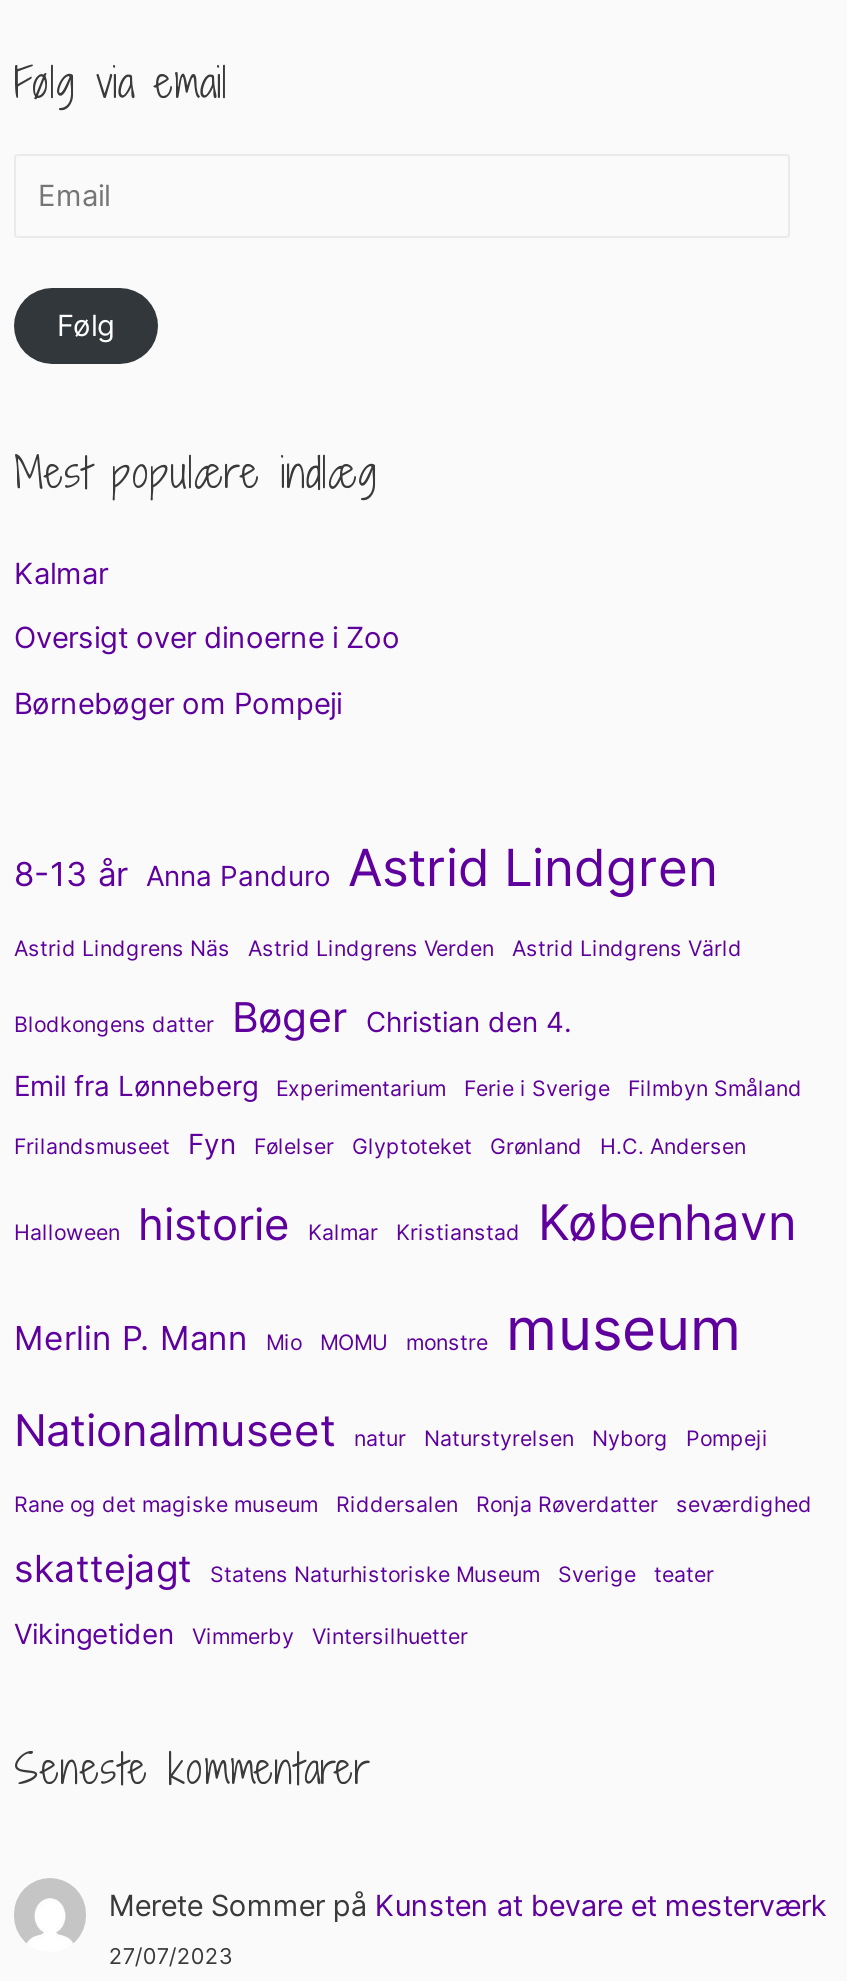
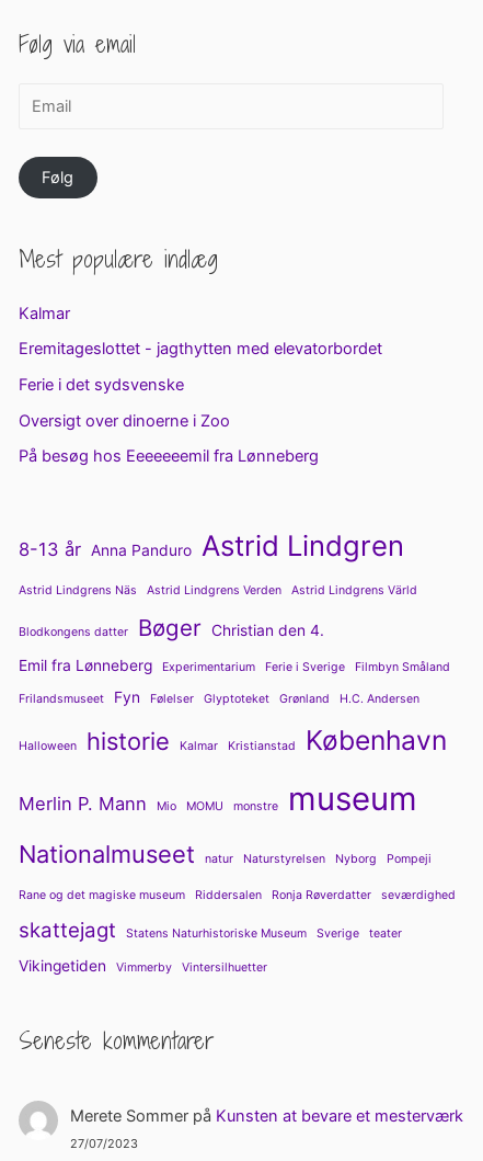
+ Eremitageslottet - jagthytten med elevatorbordet
+ Ferie i det sydsvenske

- Børnebøger om Pompeji
+ På besøg hos Eeeeeeemil fra Lønneberg
